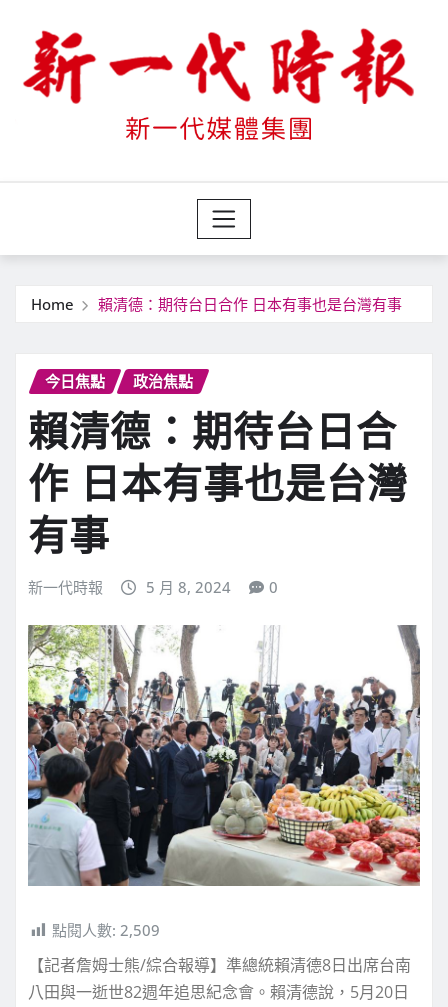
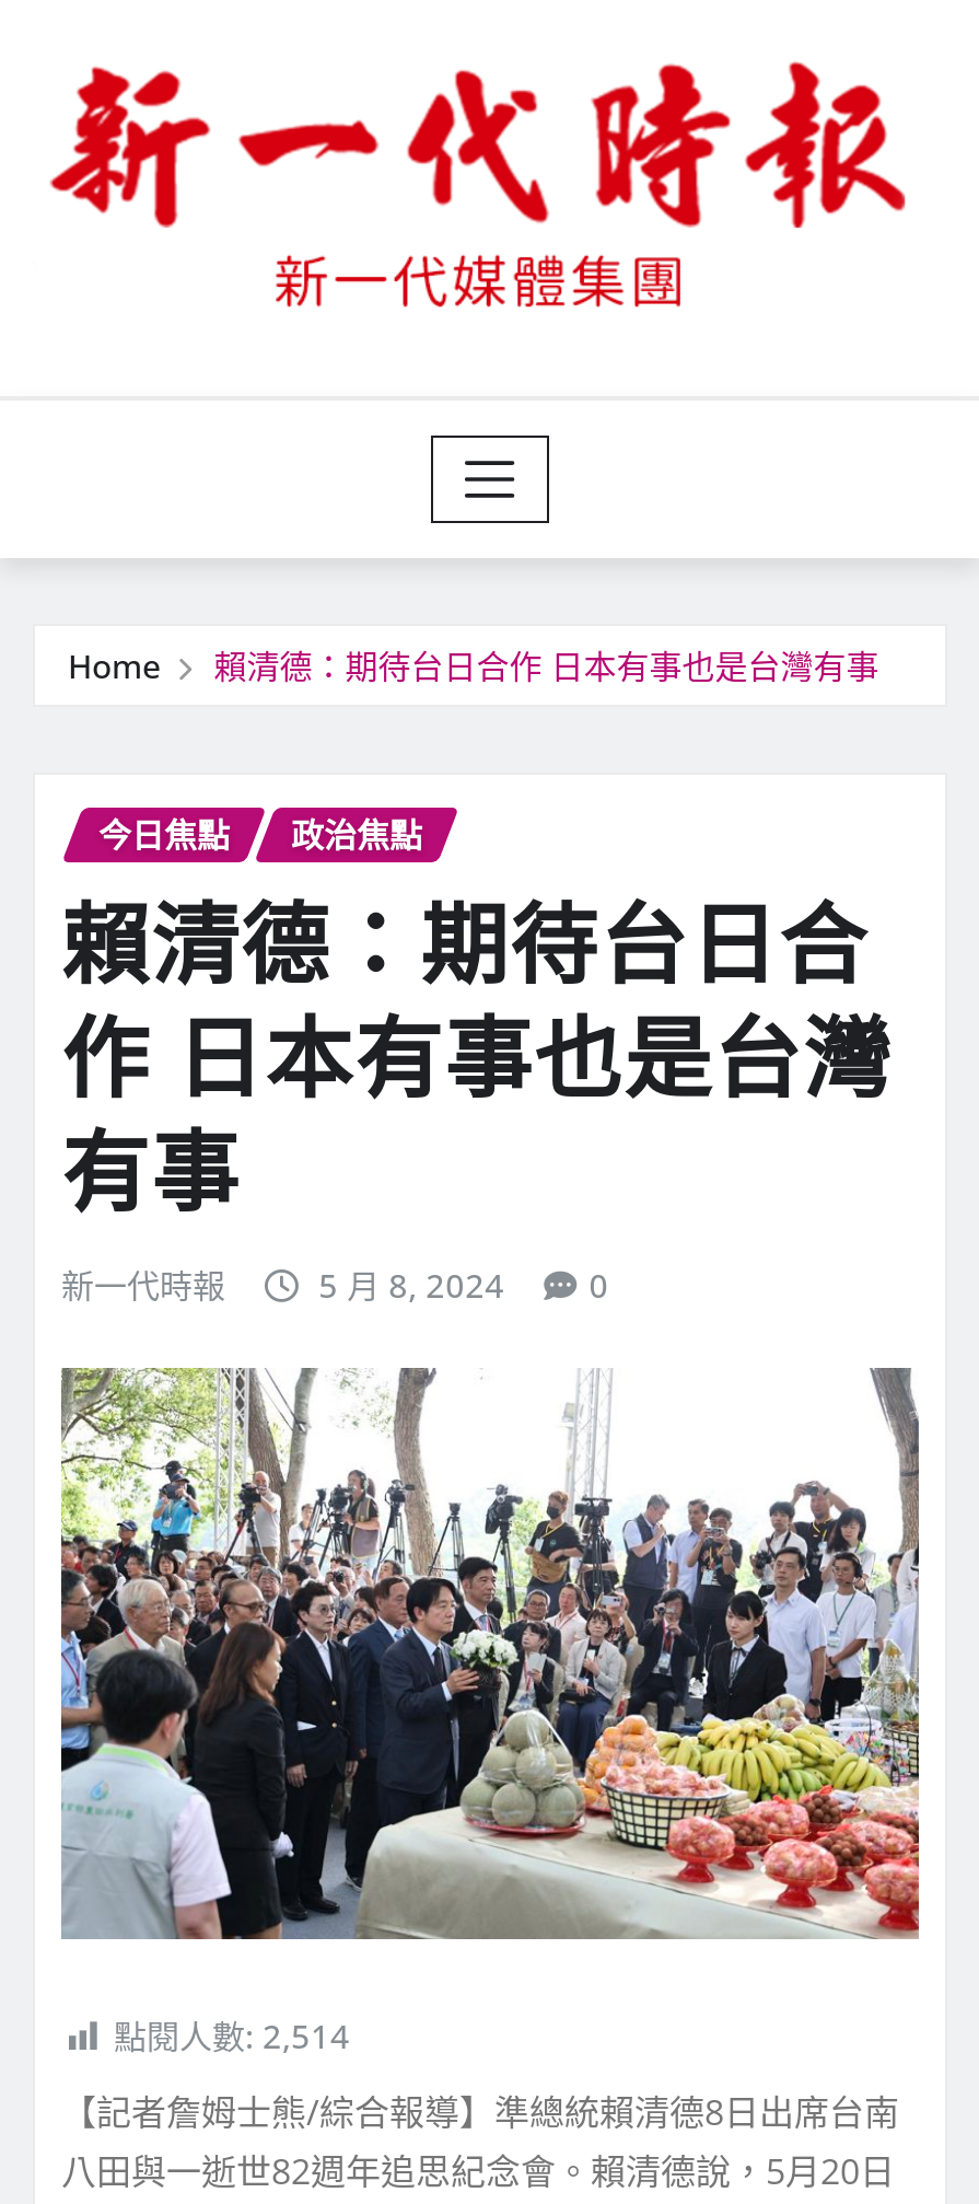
- 點閱人數: 2,509
+ 點閱人數: 2,514
